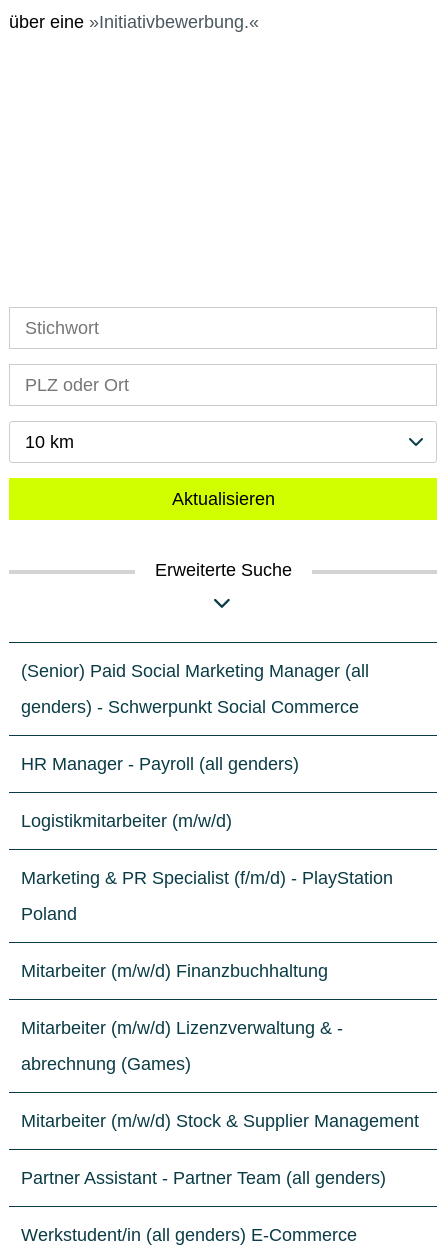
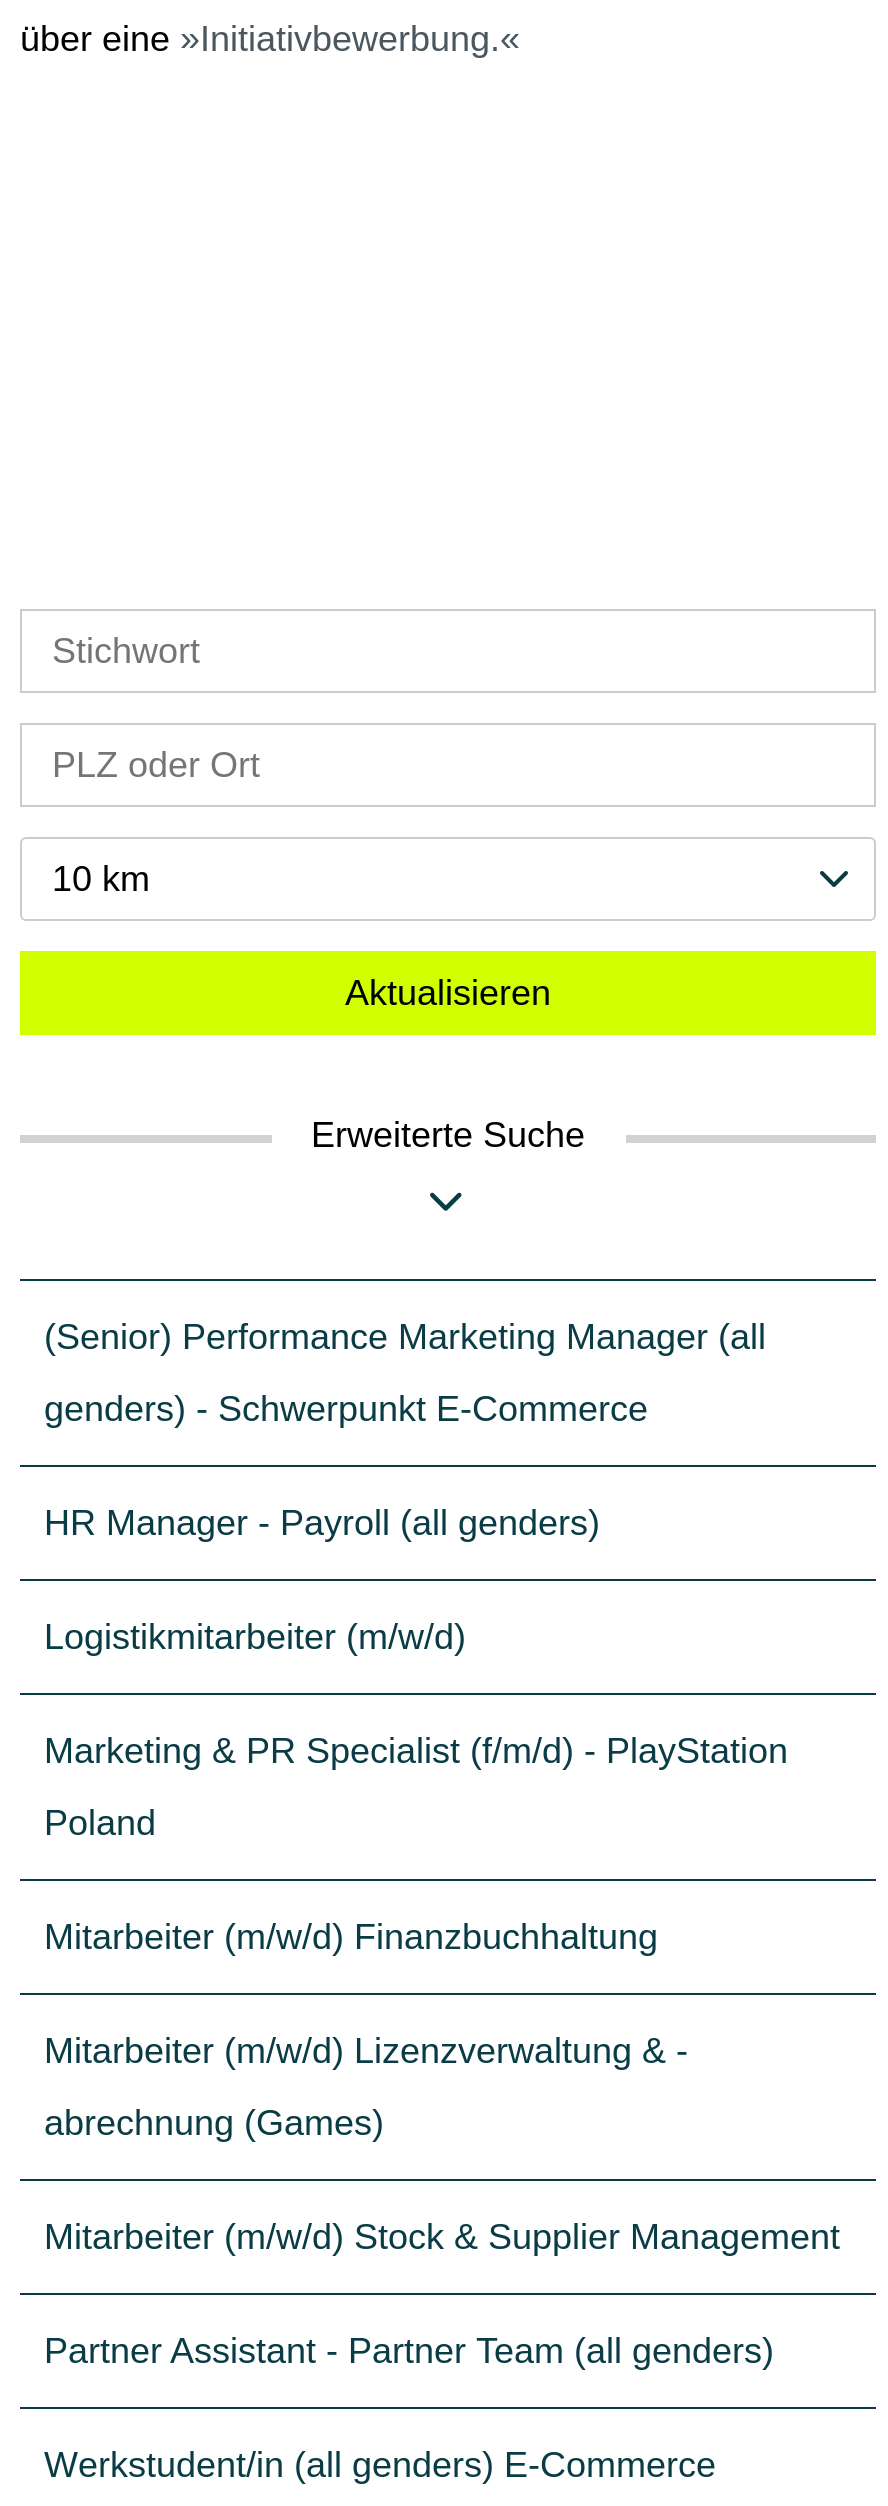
- (Senior) Paid Social Marketing Manager (all
+ (Senior) Performance Marketing Manager (all

- genders) - Schwerpunkt Social Commerce
+ genders) - Schwerpunkt E-Commerce
